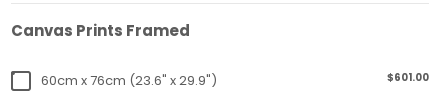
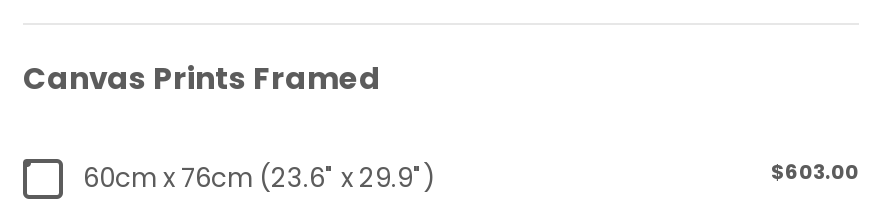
- $601.00
+ $603.00
